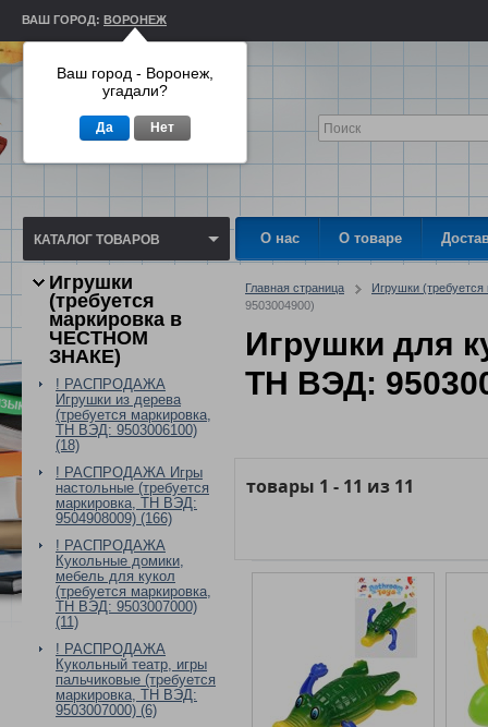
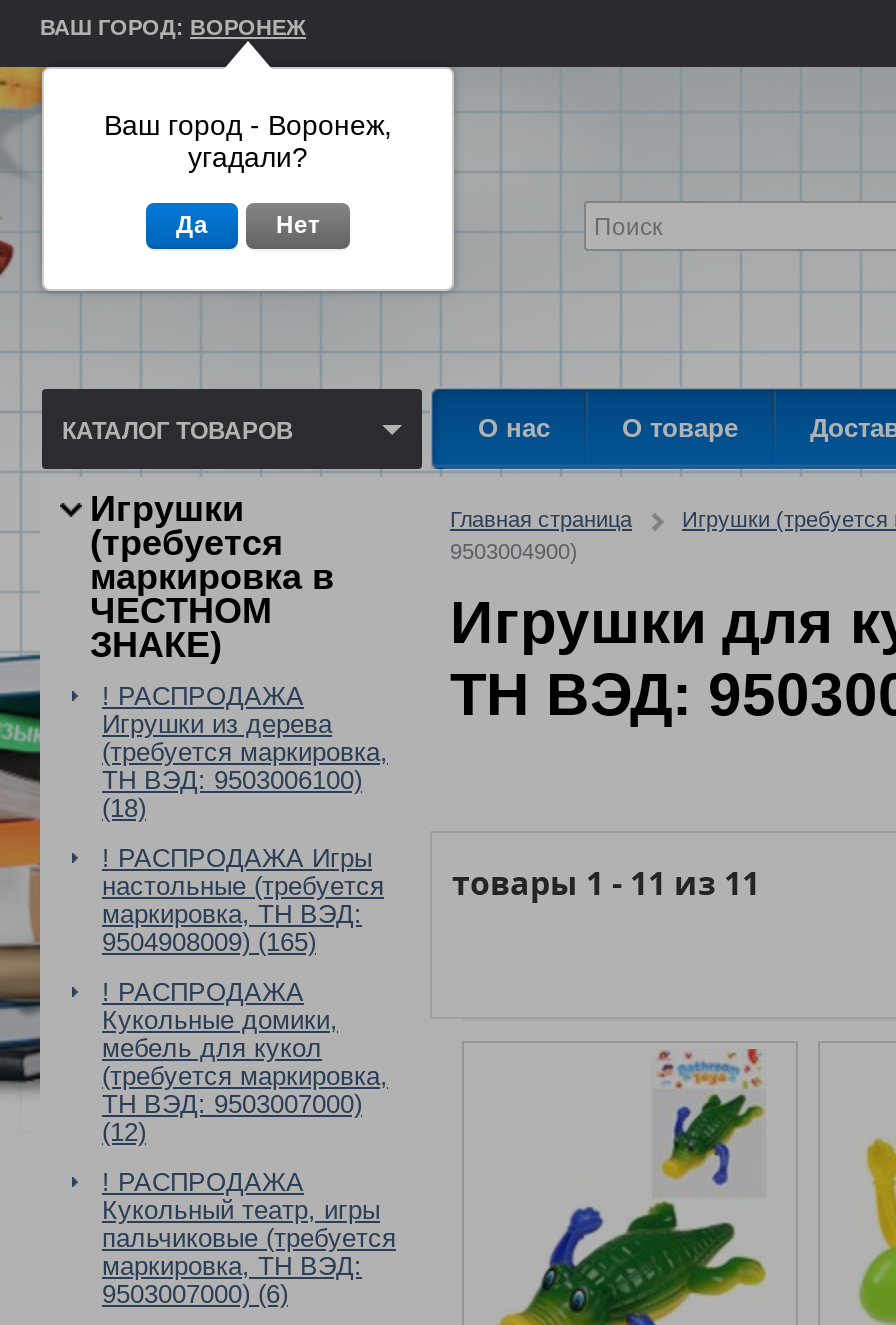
- 9504908009) (166)
+ 9504908009) (165)

- (11)
+ (12)
